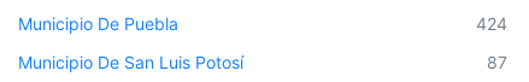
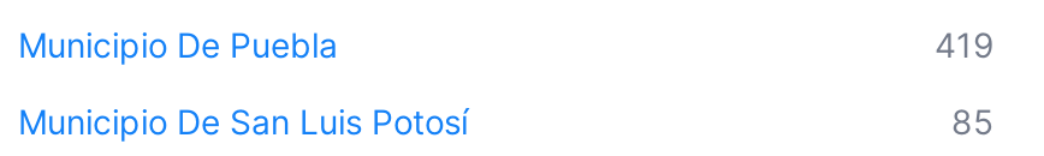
- 424
+ 419

- 87
+ 85
